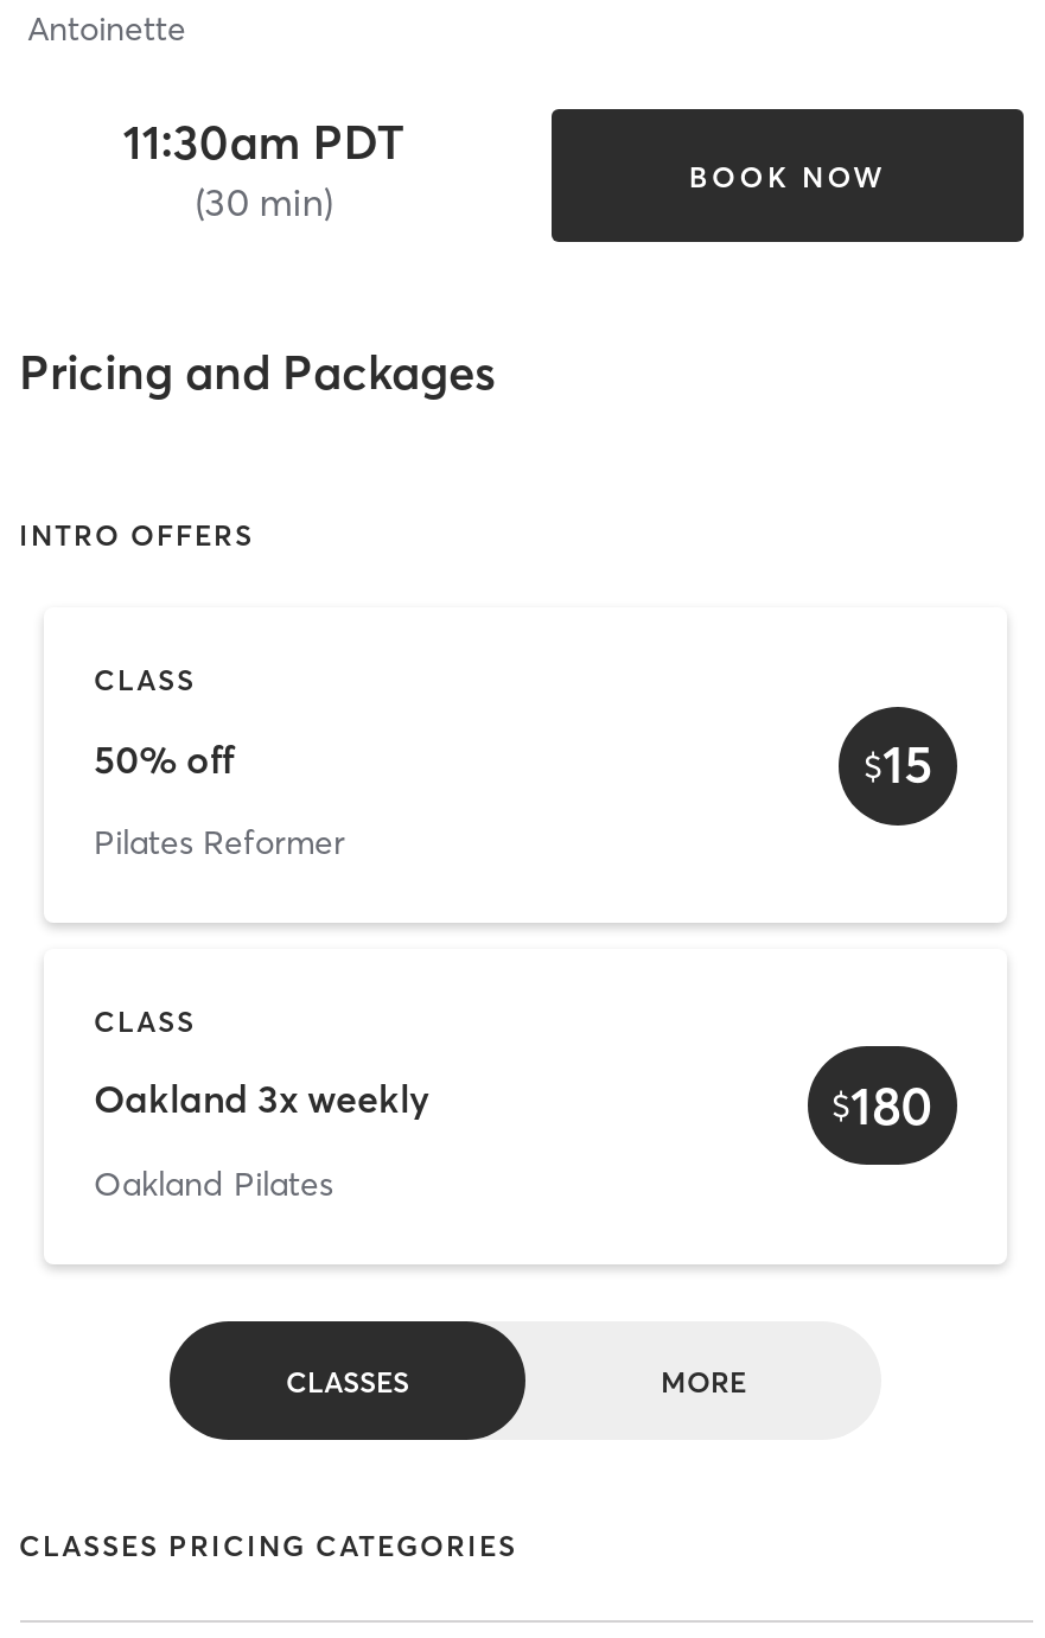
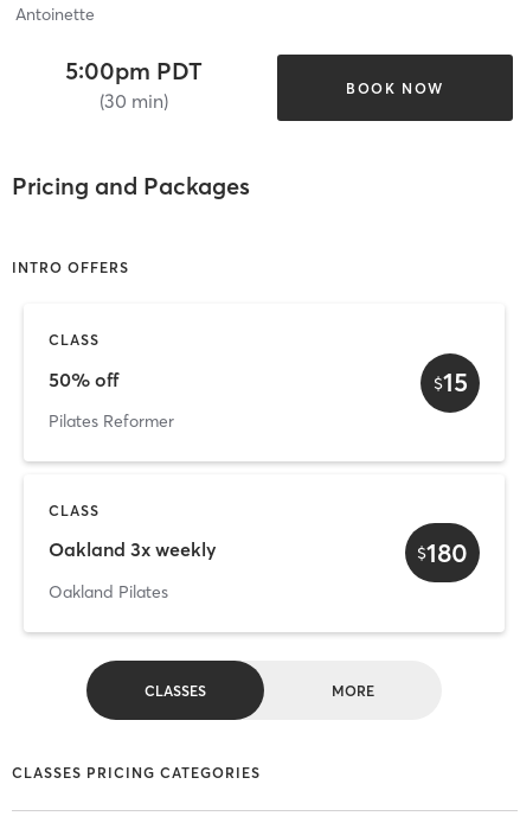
- 11:30am PDT
+ 5:00pm PDT
